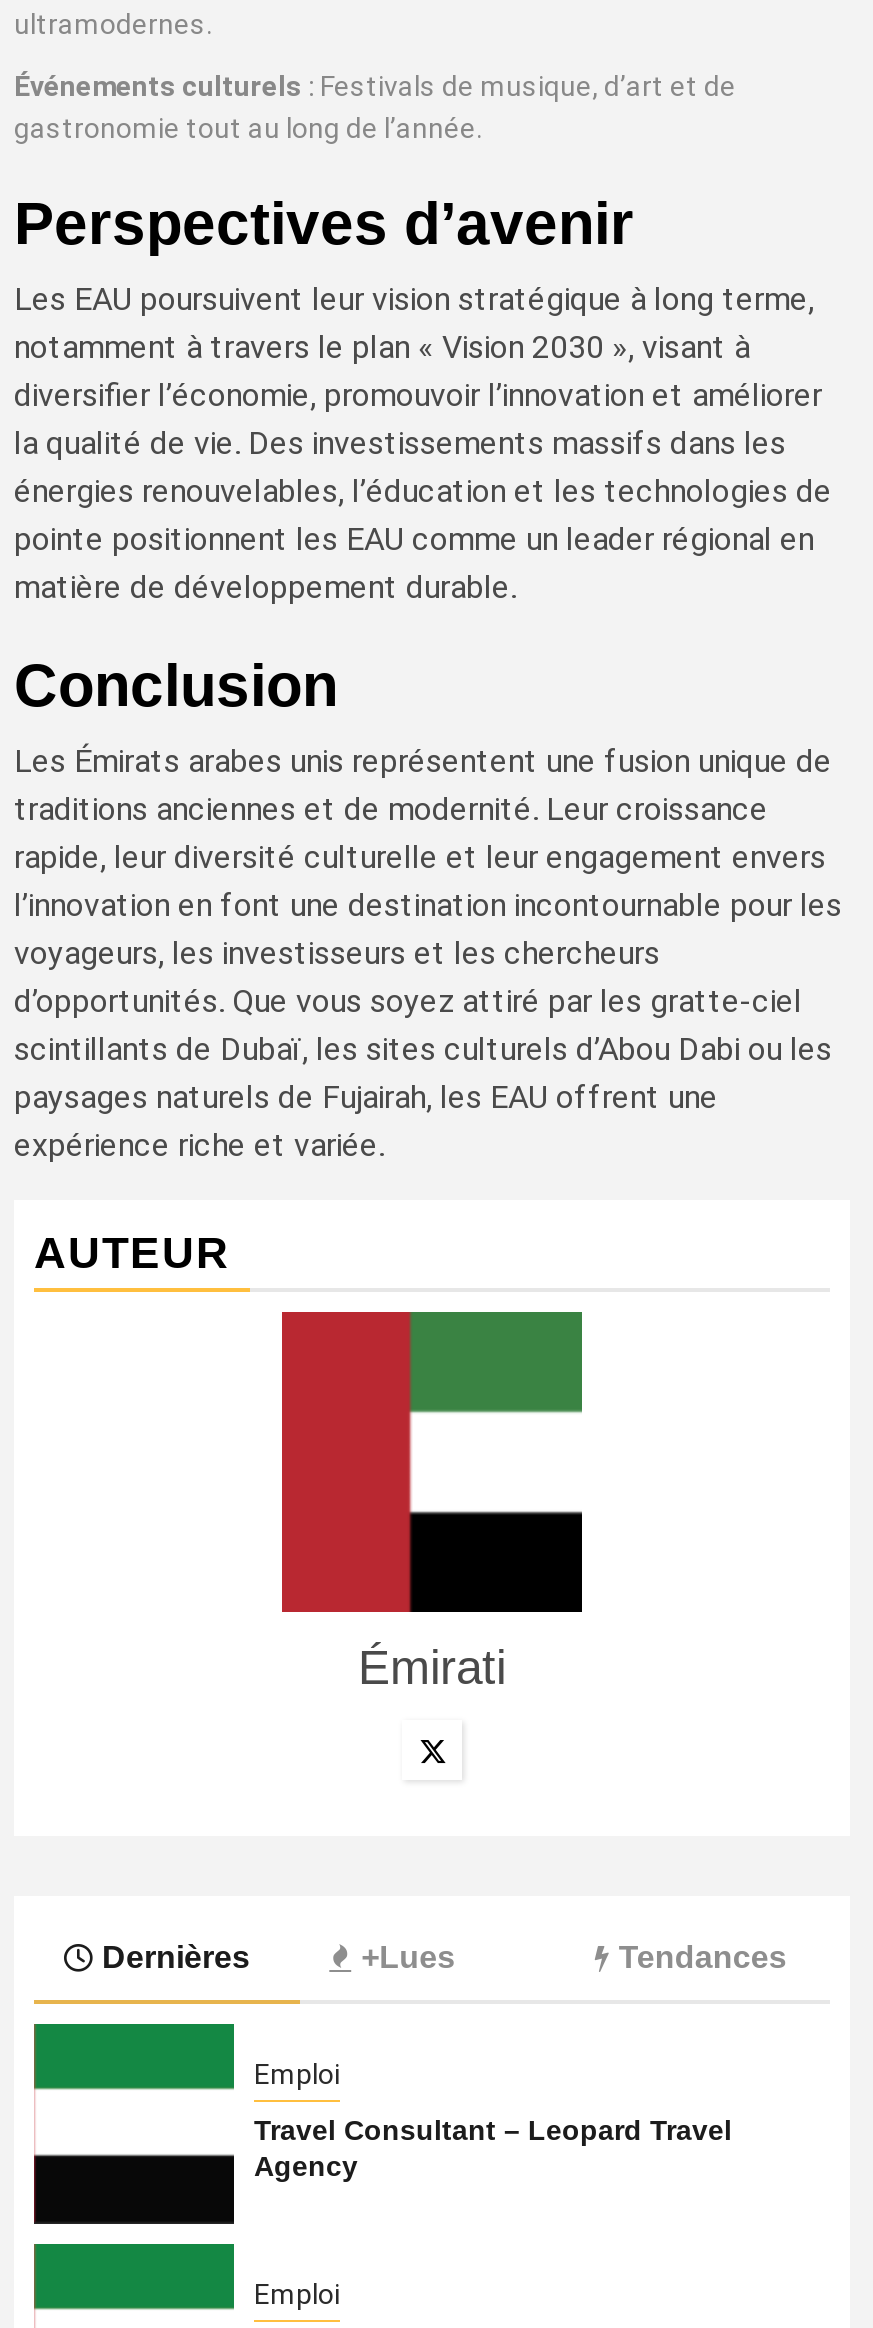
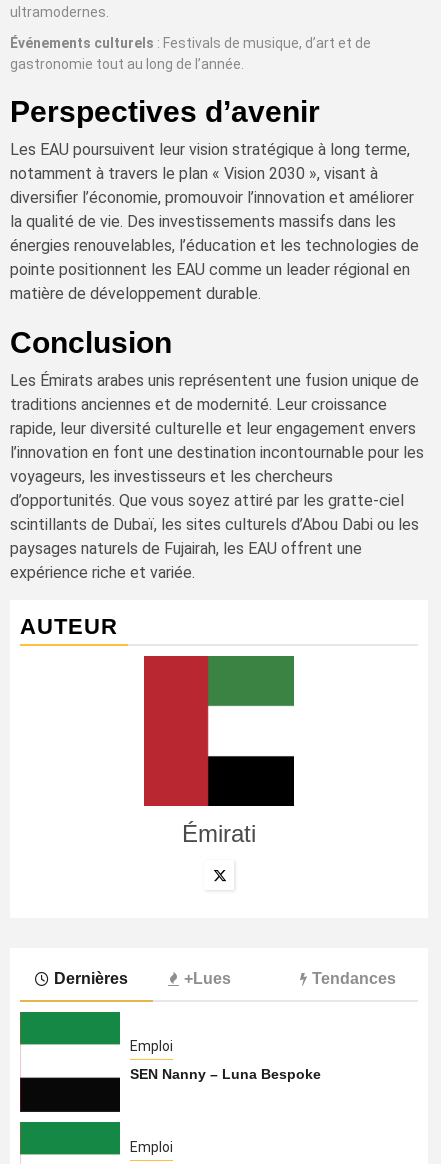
- Travel Consultant – Leopard Travel
- Agency
+ SEN Nanny – Luna Bespoke
